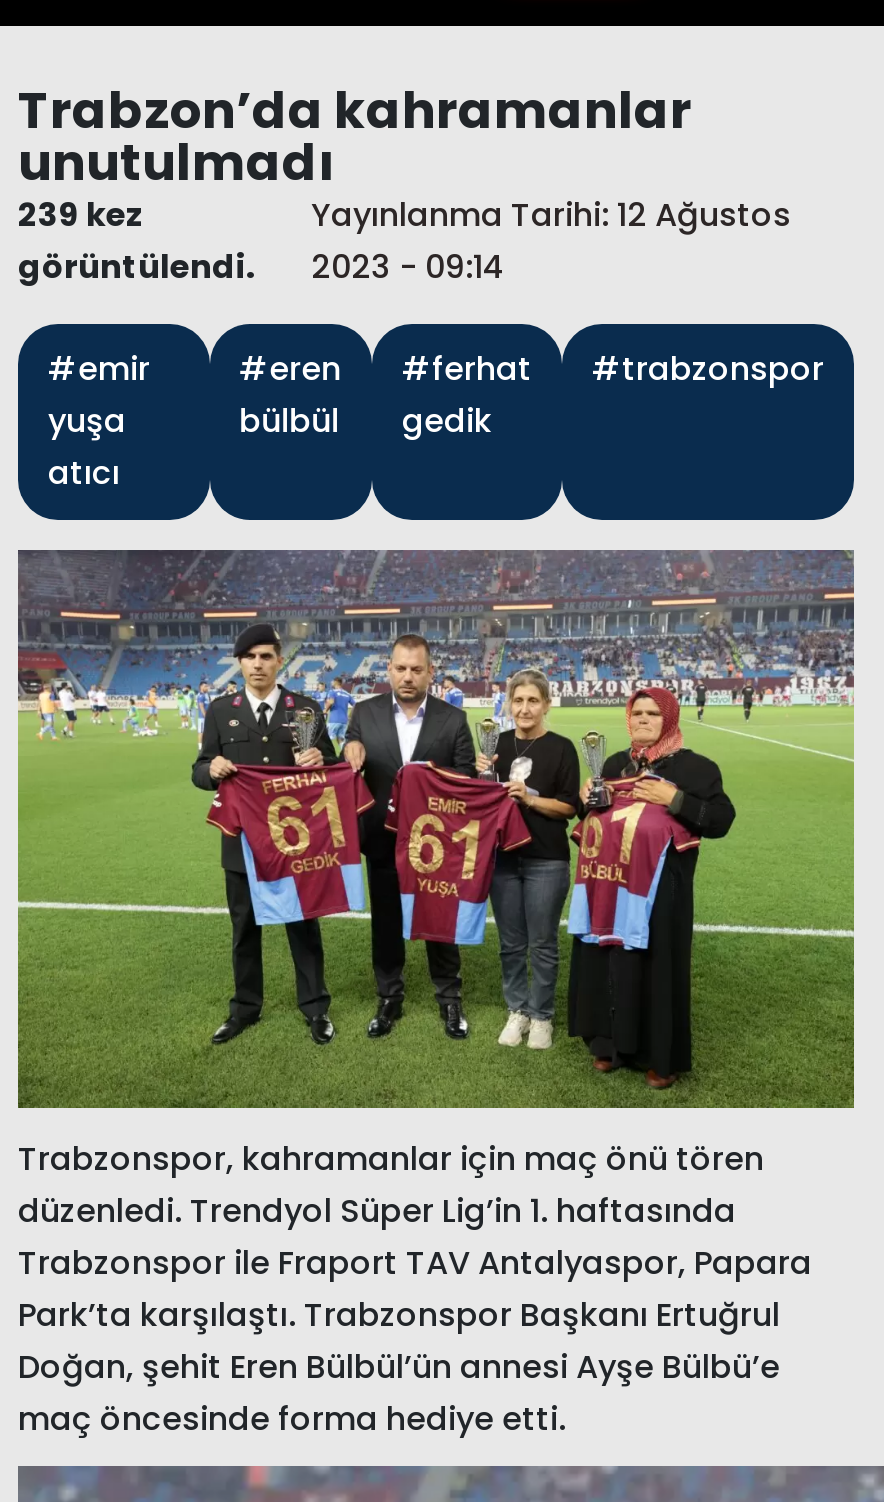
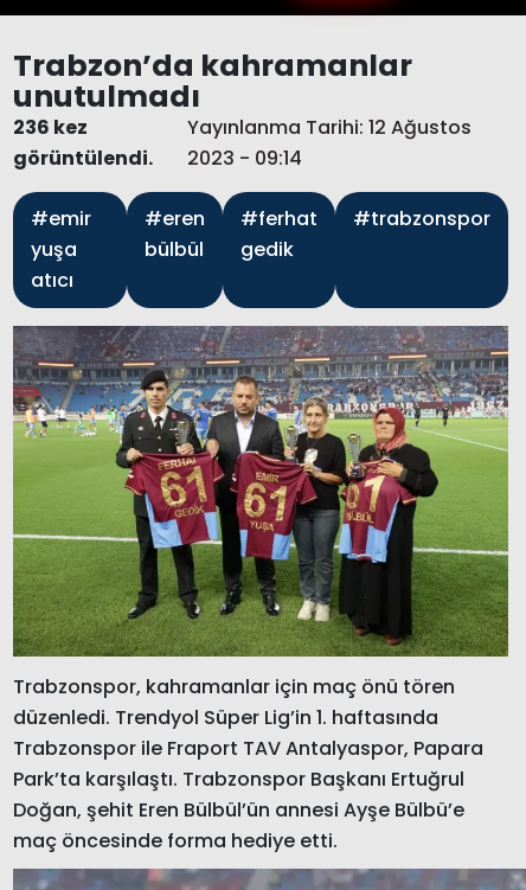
- 239 kez
+ 236 kez
